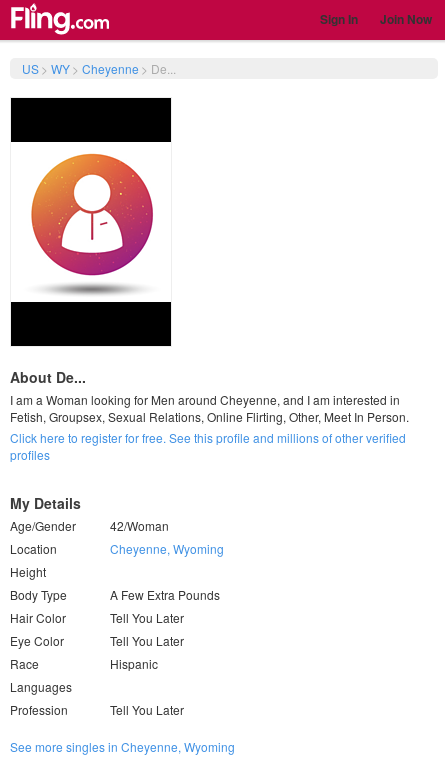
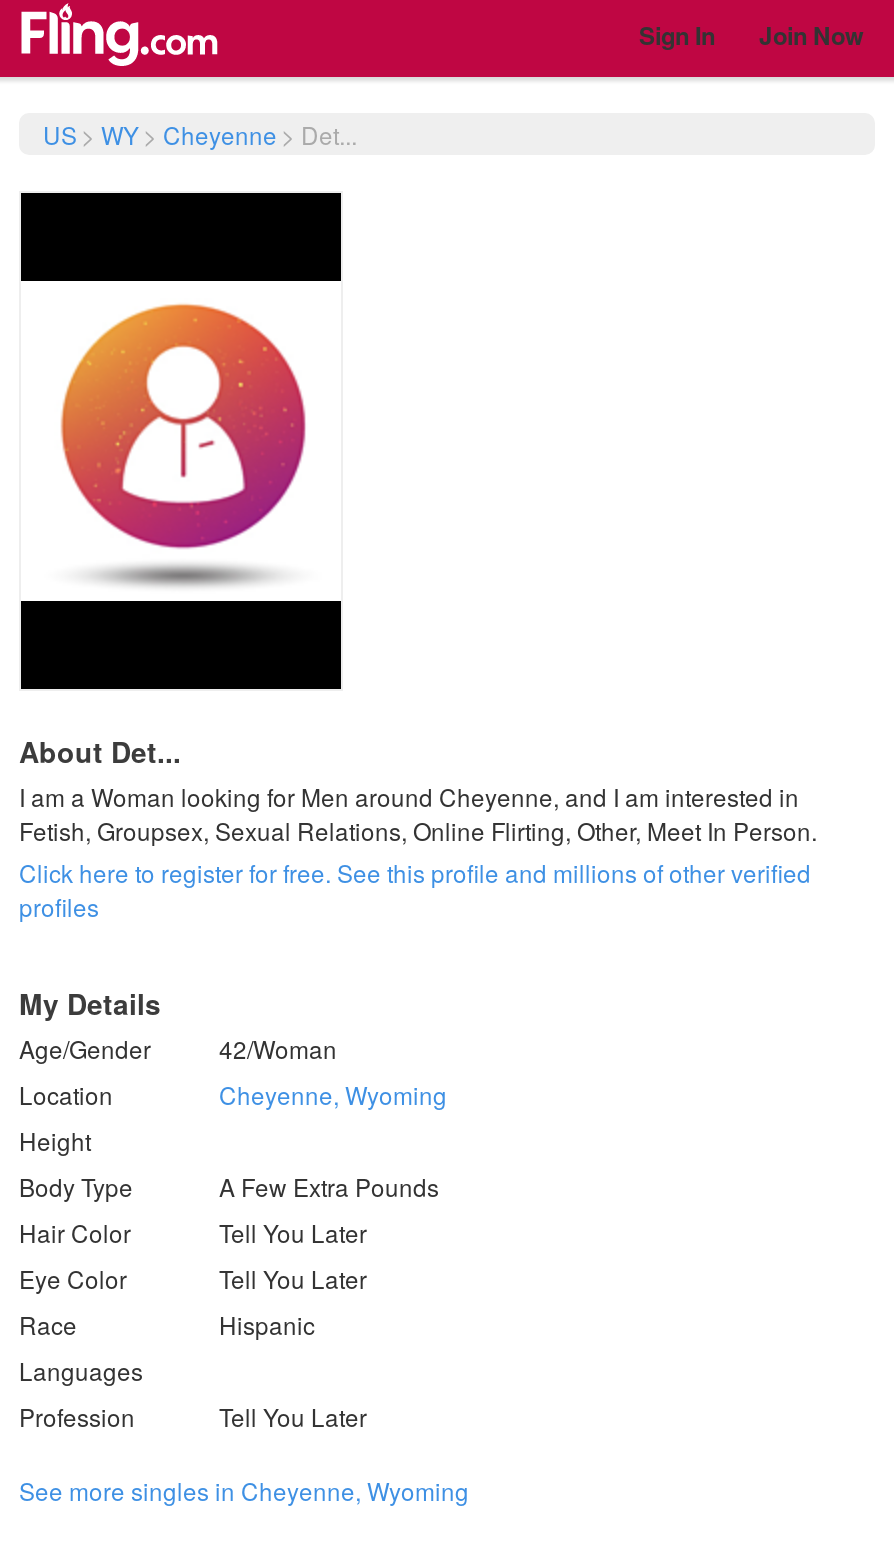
- US > WY > Cheyenne > De...
+ US > WY > Cheyenne > Det...

- About De...
+ About Det...
